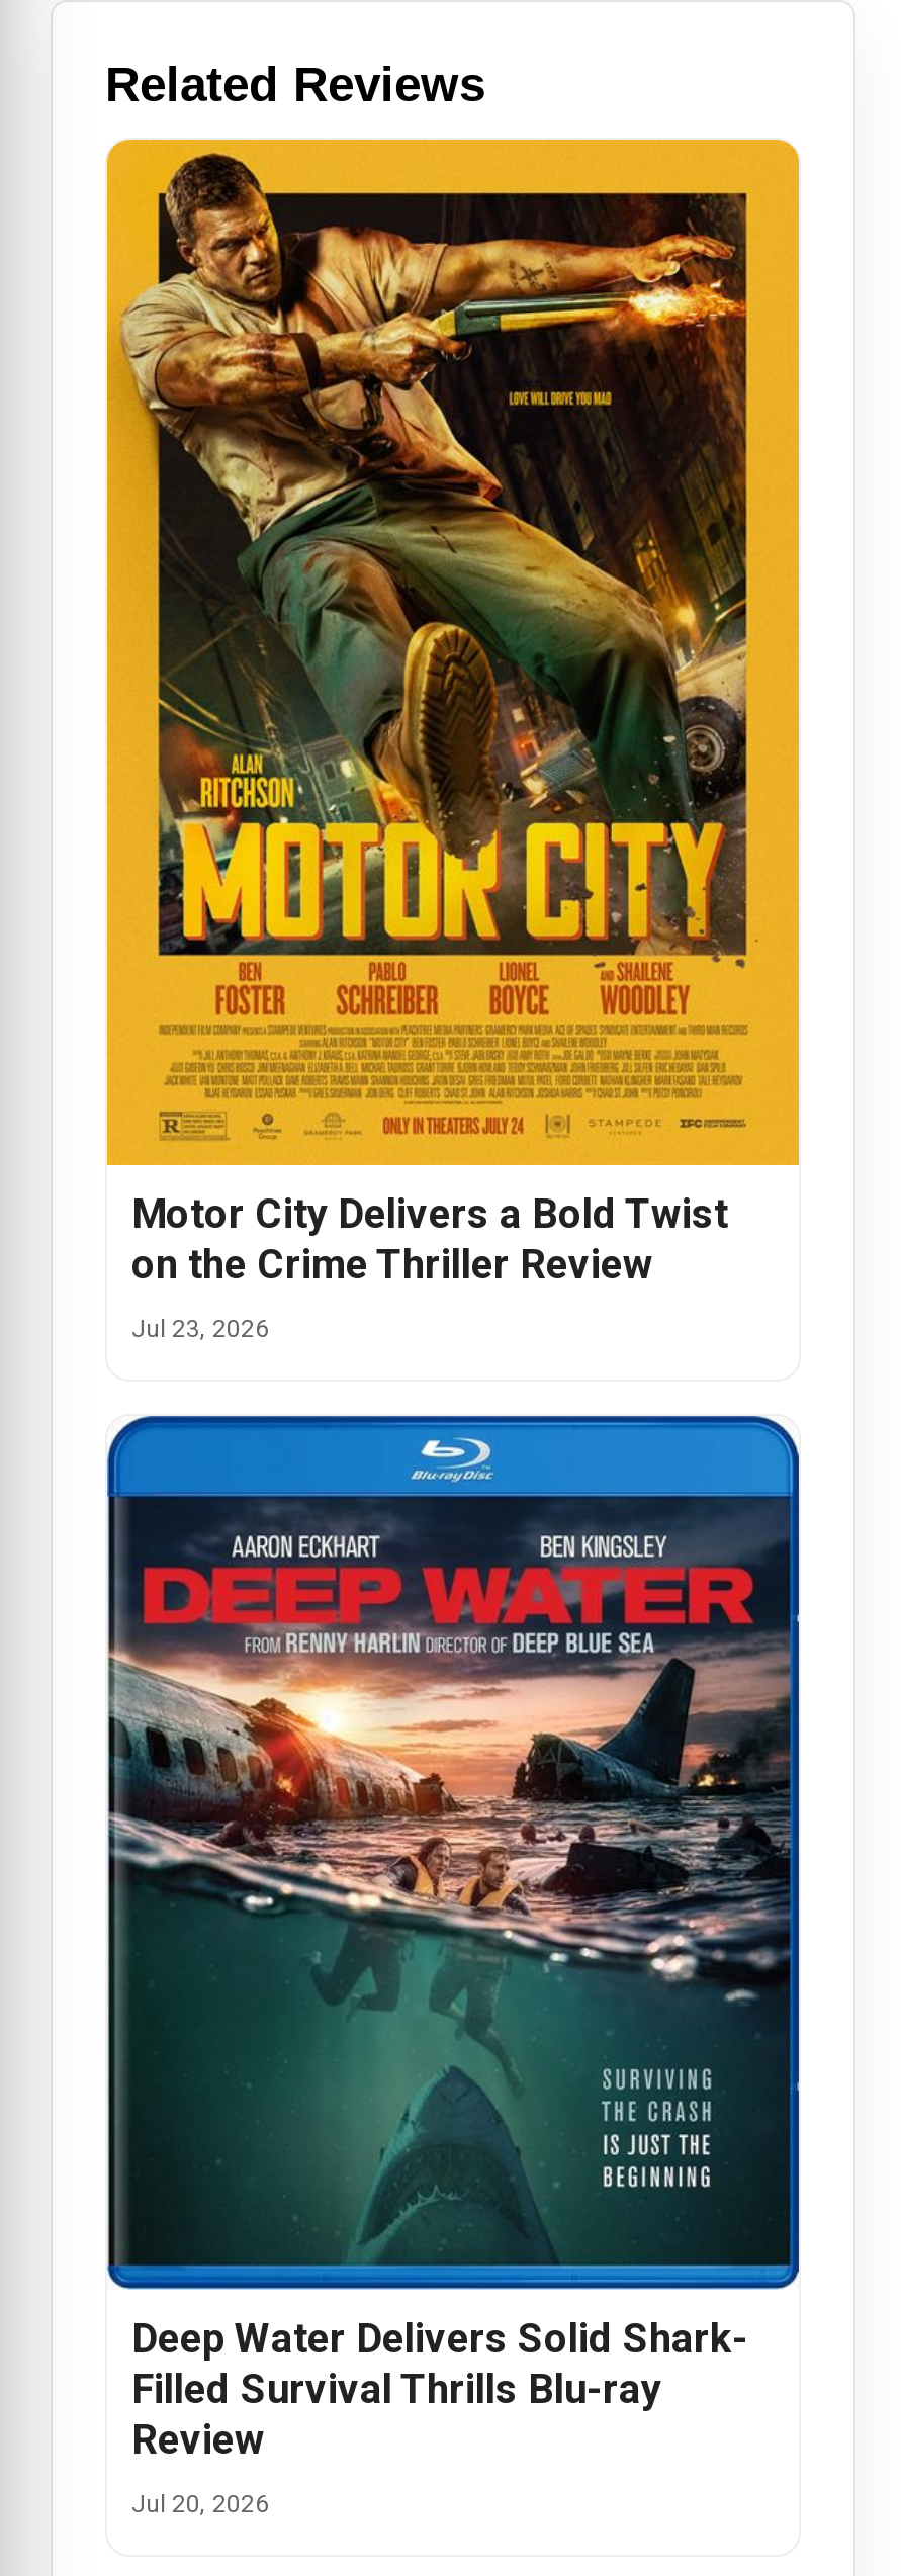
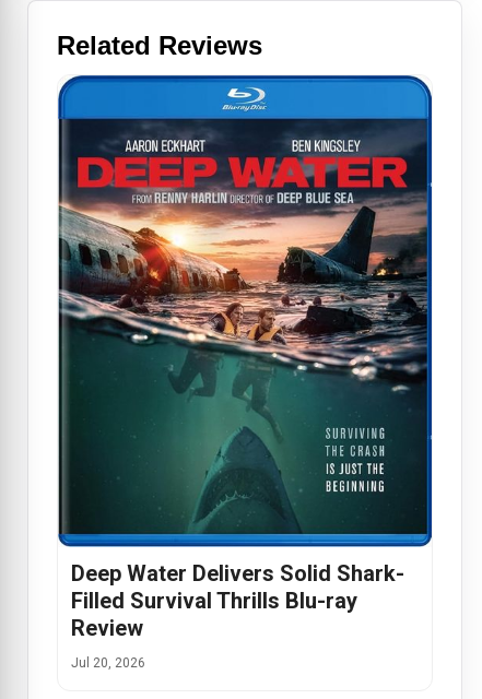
- [image]
- Motor City Delivers a Bold Twist
- on the Crime Thriller Review
- Jul 23, 2026
